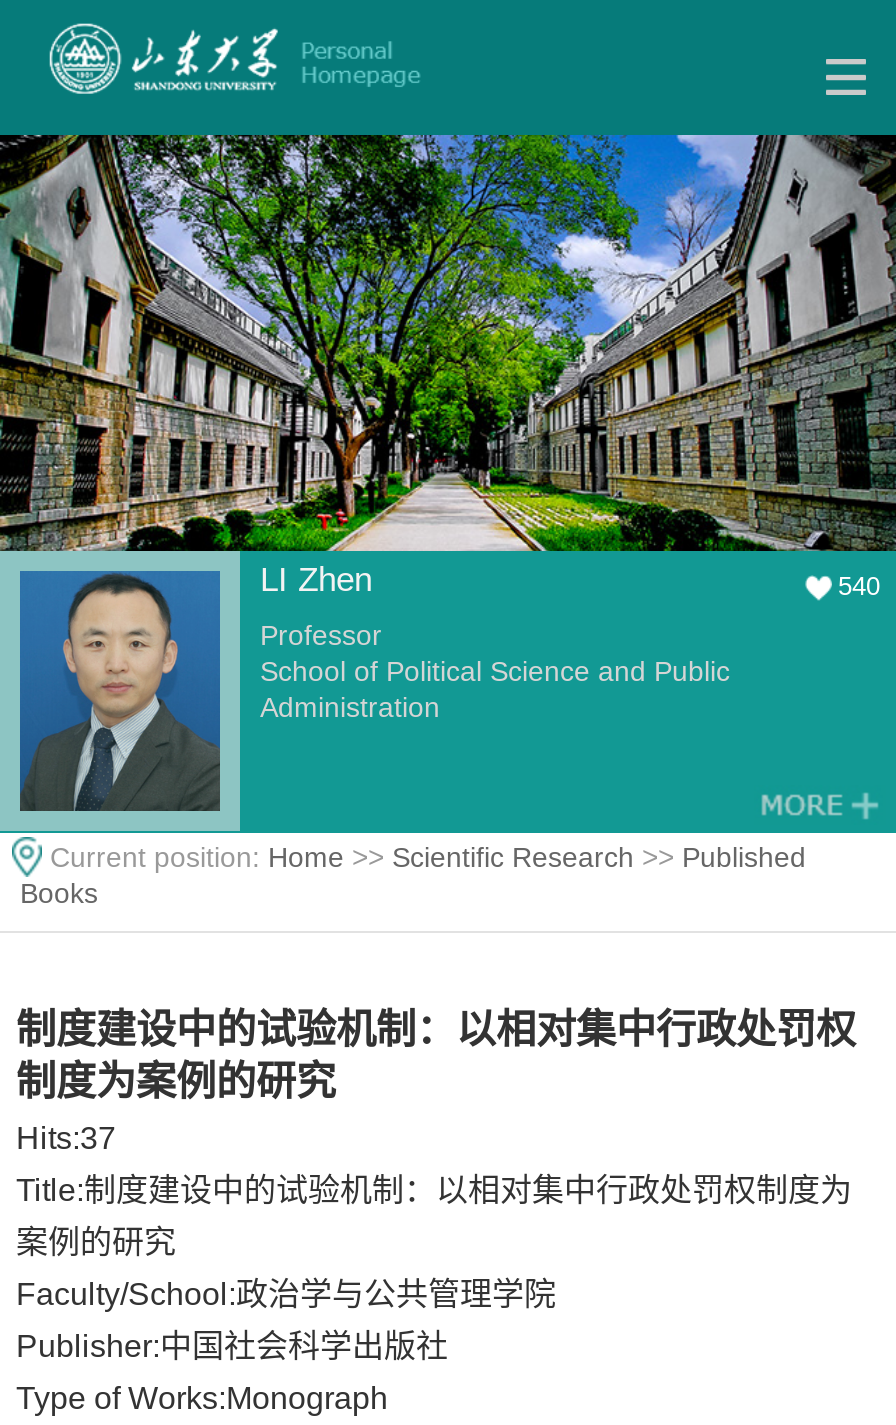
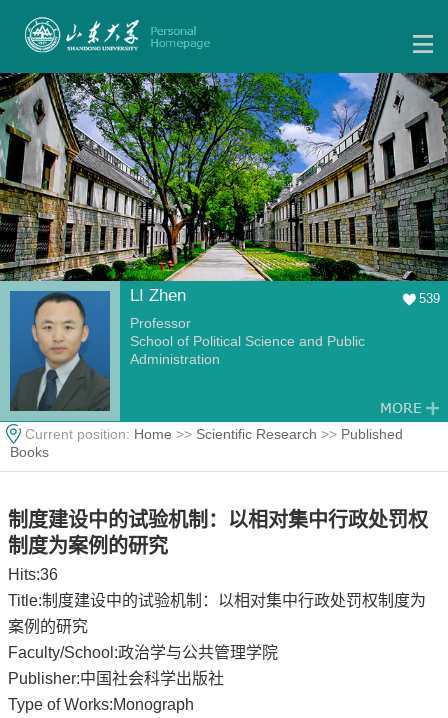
- 540
+ 539

- Hits:37
+ Hits:36
